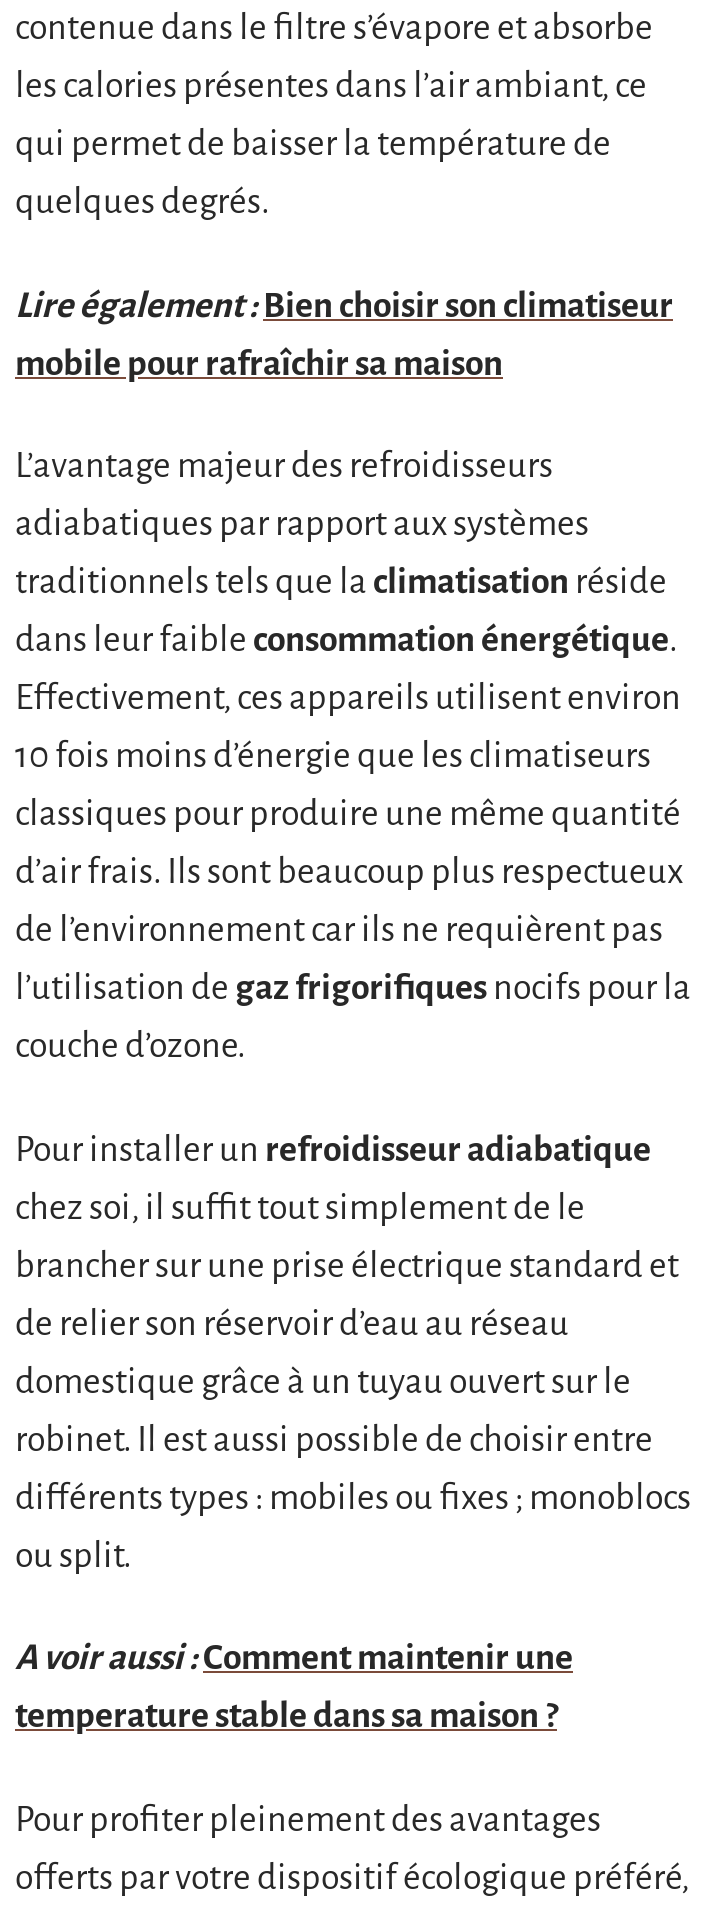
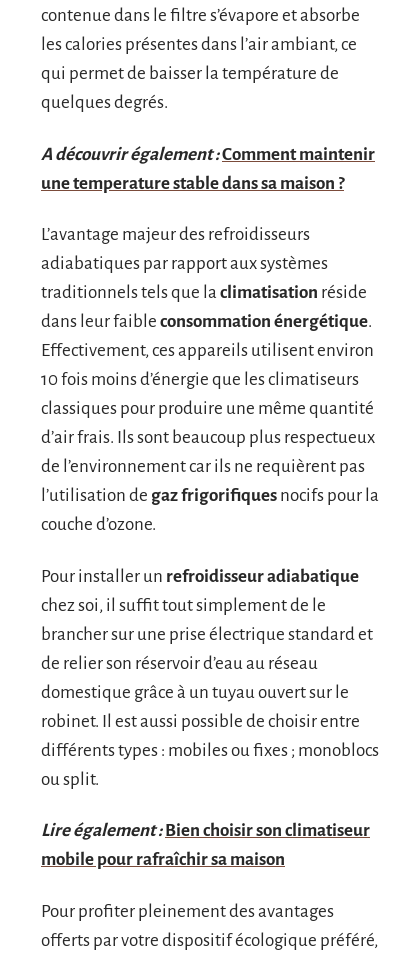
+ A découvrir également : Comment maintenir

+ une temperature stable dans sa maison ?

moved down: Lire également : Bien choisir son climatiseur

moved down: mobile pour rafraîchir sa maison

- A voir aussi : Comment maintenir une

- temperature stable dans sa maison ?
